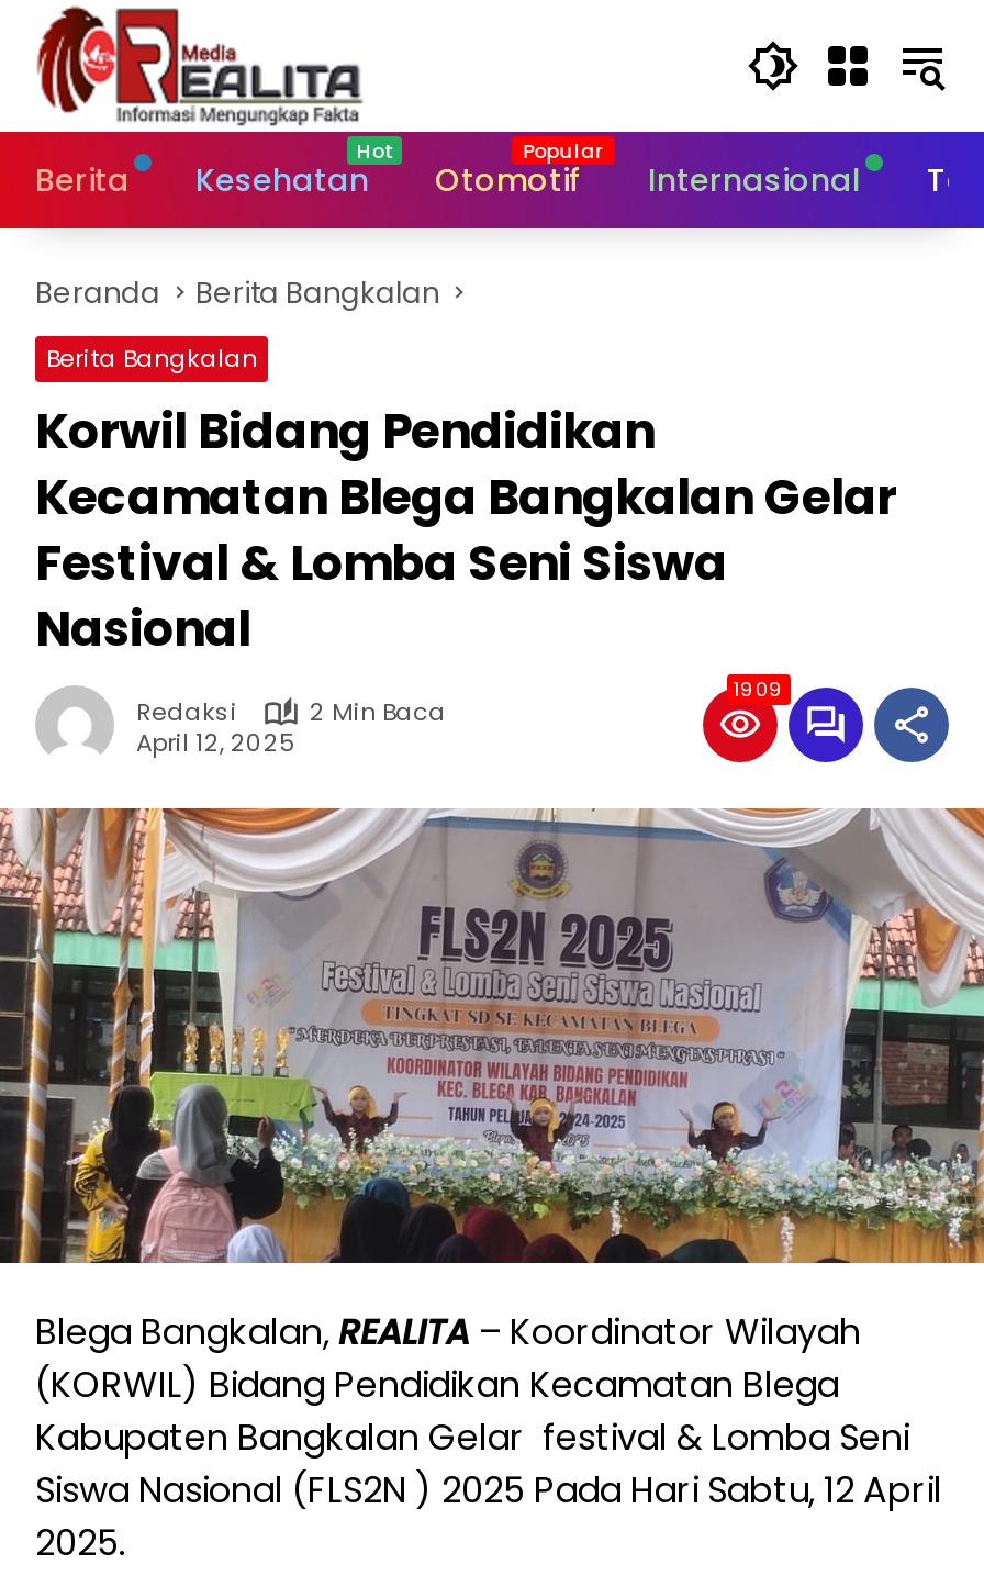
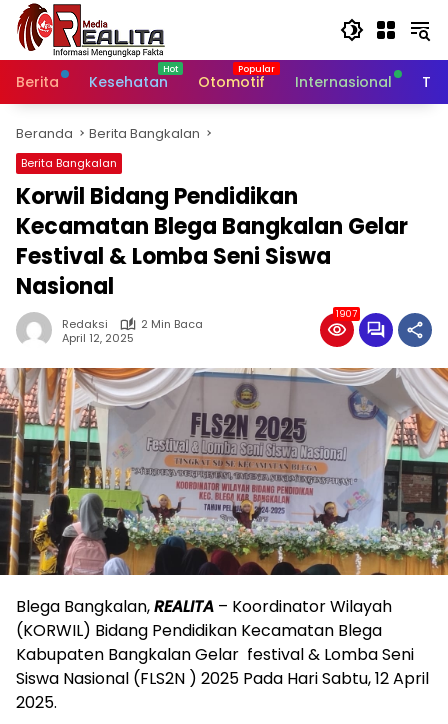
- 1909
+ 1907
